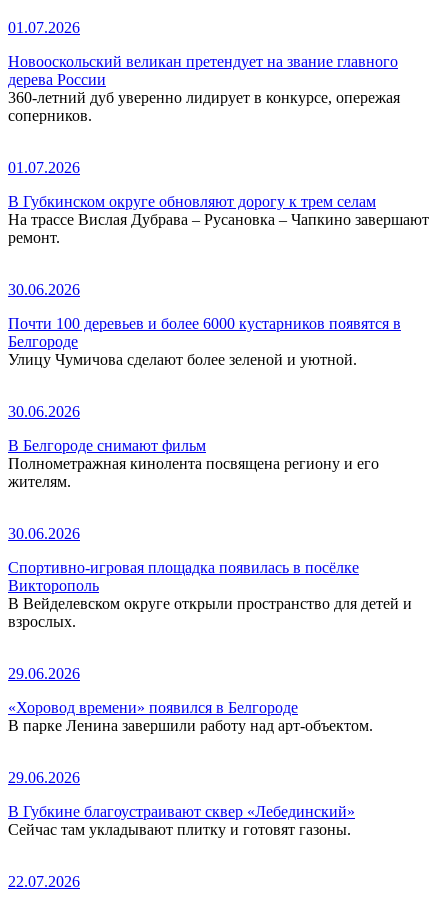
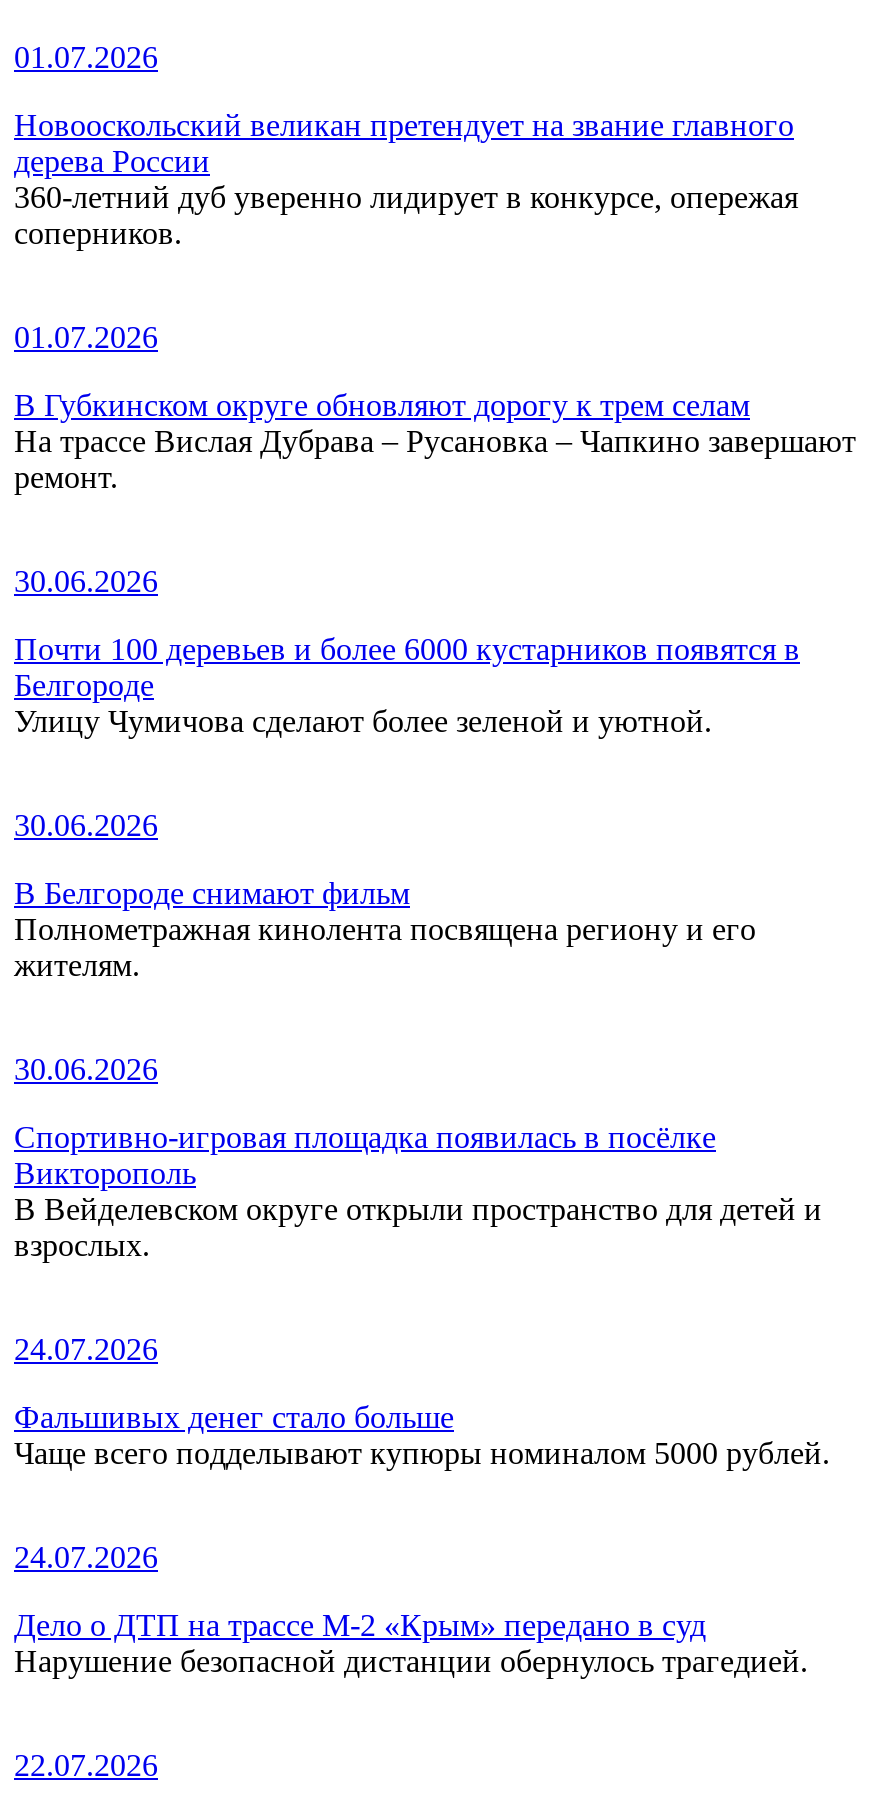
- 29.06.2026
+ 24.07.2026

- «Хоровод времени» появился в Белгороде
- В парке Ленина завершили работу над арт-объектом.
+ Фальшивых денег стало больше
+ Чаще всего подделывают купюры номиналом 5000 рублей.

- 29.06.2026
+ 24.07.2026

- В Губкине благоустраивают сквер «Лебединский»
- Сейчас там укладывают плитку и готовят газоны.
+ Дело о ДТП на трассе М-2 «Крым» передано в суд
+ Нарушение безопасной дистанции обернулось трагедией.
